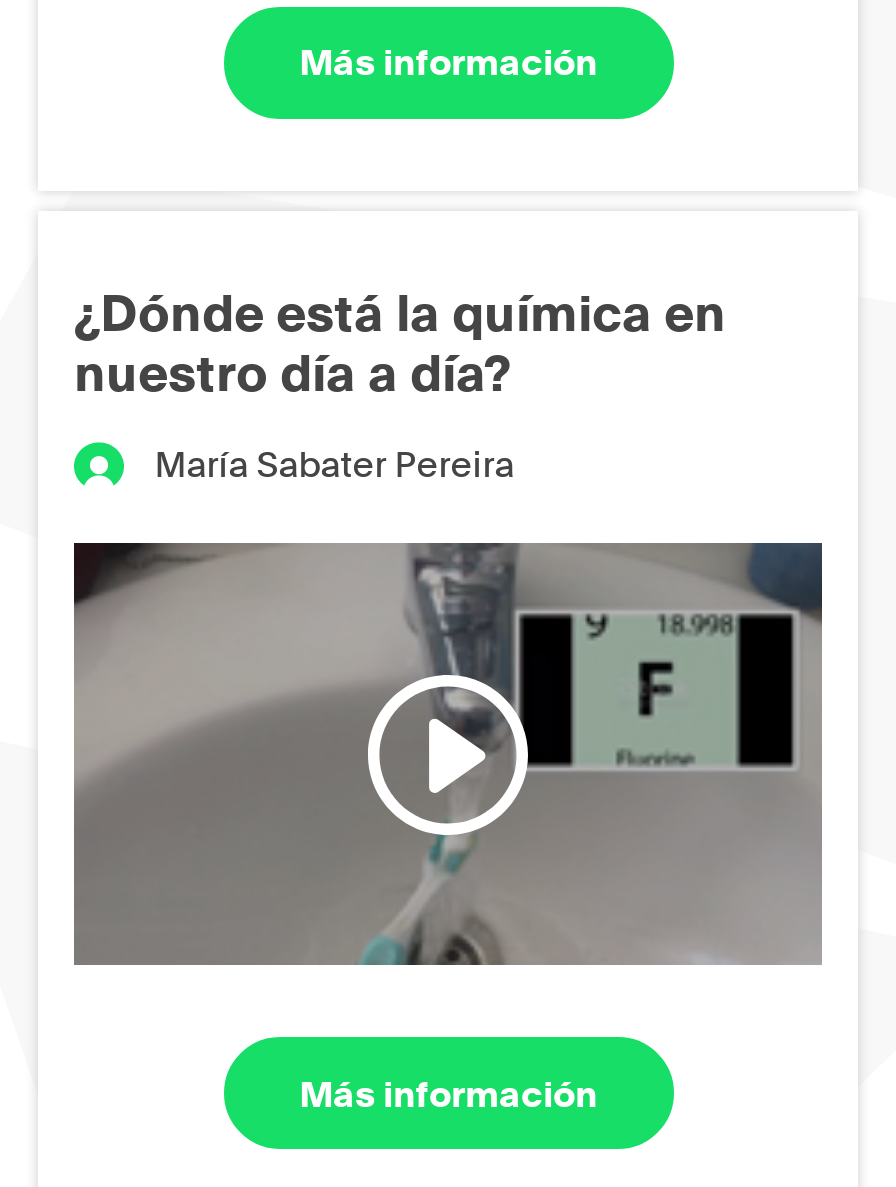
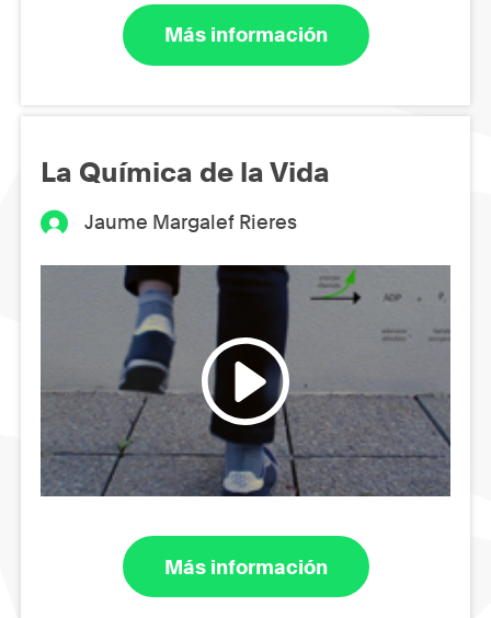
- ¿Dónde está la química en
- nuestro día a día?
+ La Química de la Vida

- María Sabater Pereira
+ Jaume Margalef Rieres

- [image]
+ [image]
